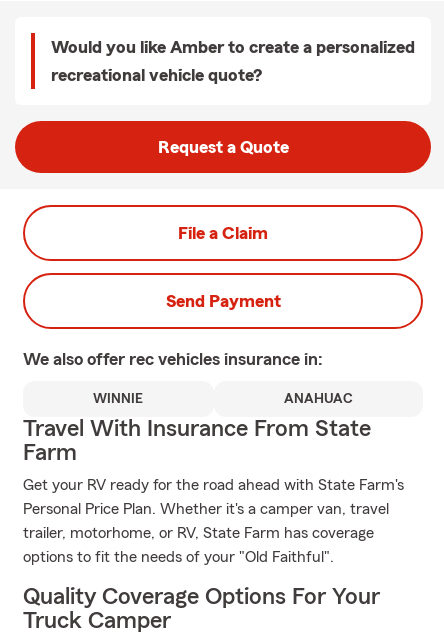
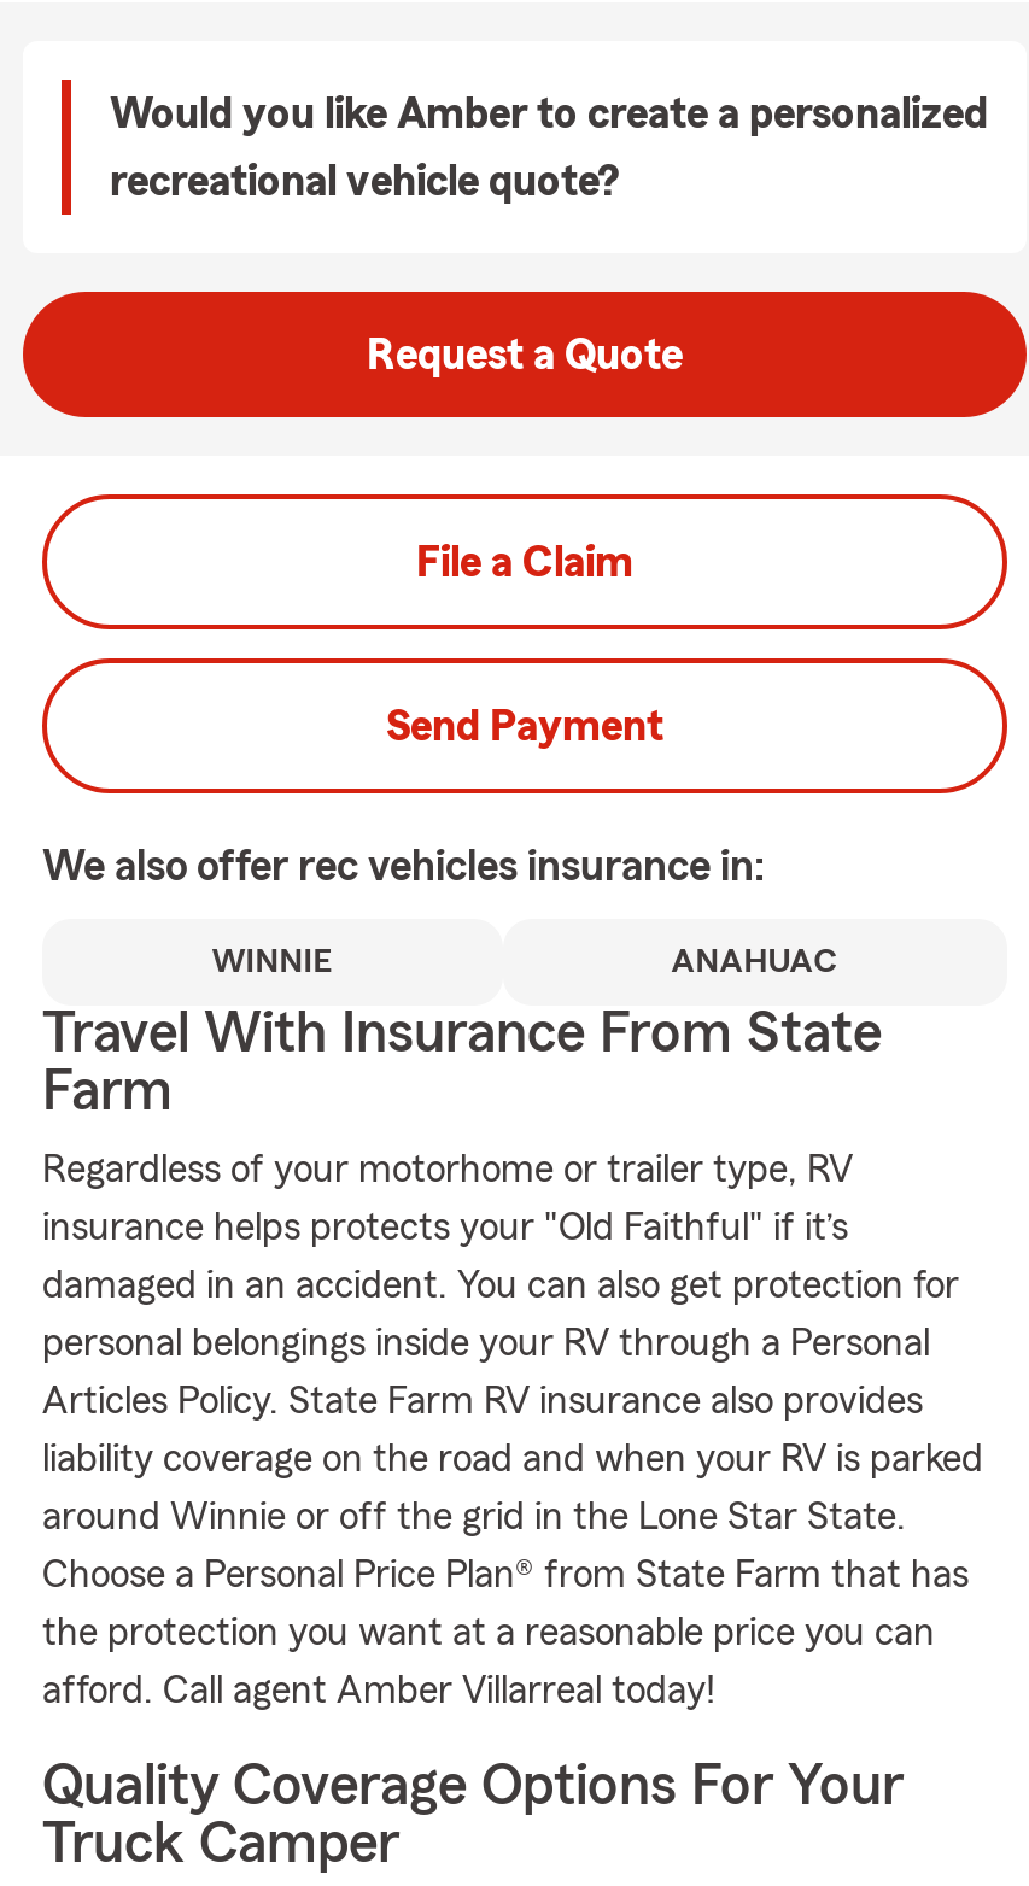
- Get your RV ready for the road ahead with State Farm's
- Personal Price Plan. Whether it's a camper van, travel
- trailer, motorhome, or RV, State Farm has coverage
- options to fit the needs of your "Old Faithful".
+ Regardless of your motorhome or trailer type, RV
+ insurance helps protects your "Old Faithful" if it’s
+ damaged in an accident. You can also get protection for
+ personal belongings inside your RV through a Personal
+ Articles Policy. State Farm RV insurance also provides
+ liability coverage on the road and when your RV is parked
+ around Winnie or off the grid in the Lone Star State.
+ Choose a Personal Price Plan® from State Farm that has
+ the protection you want at a reasonable price you can
+ afford. Call agent Amber Villarreal today!
